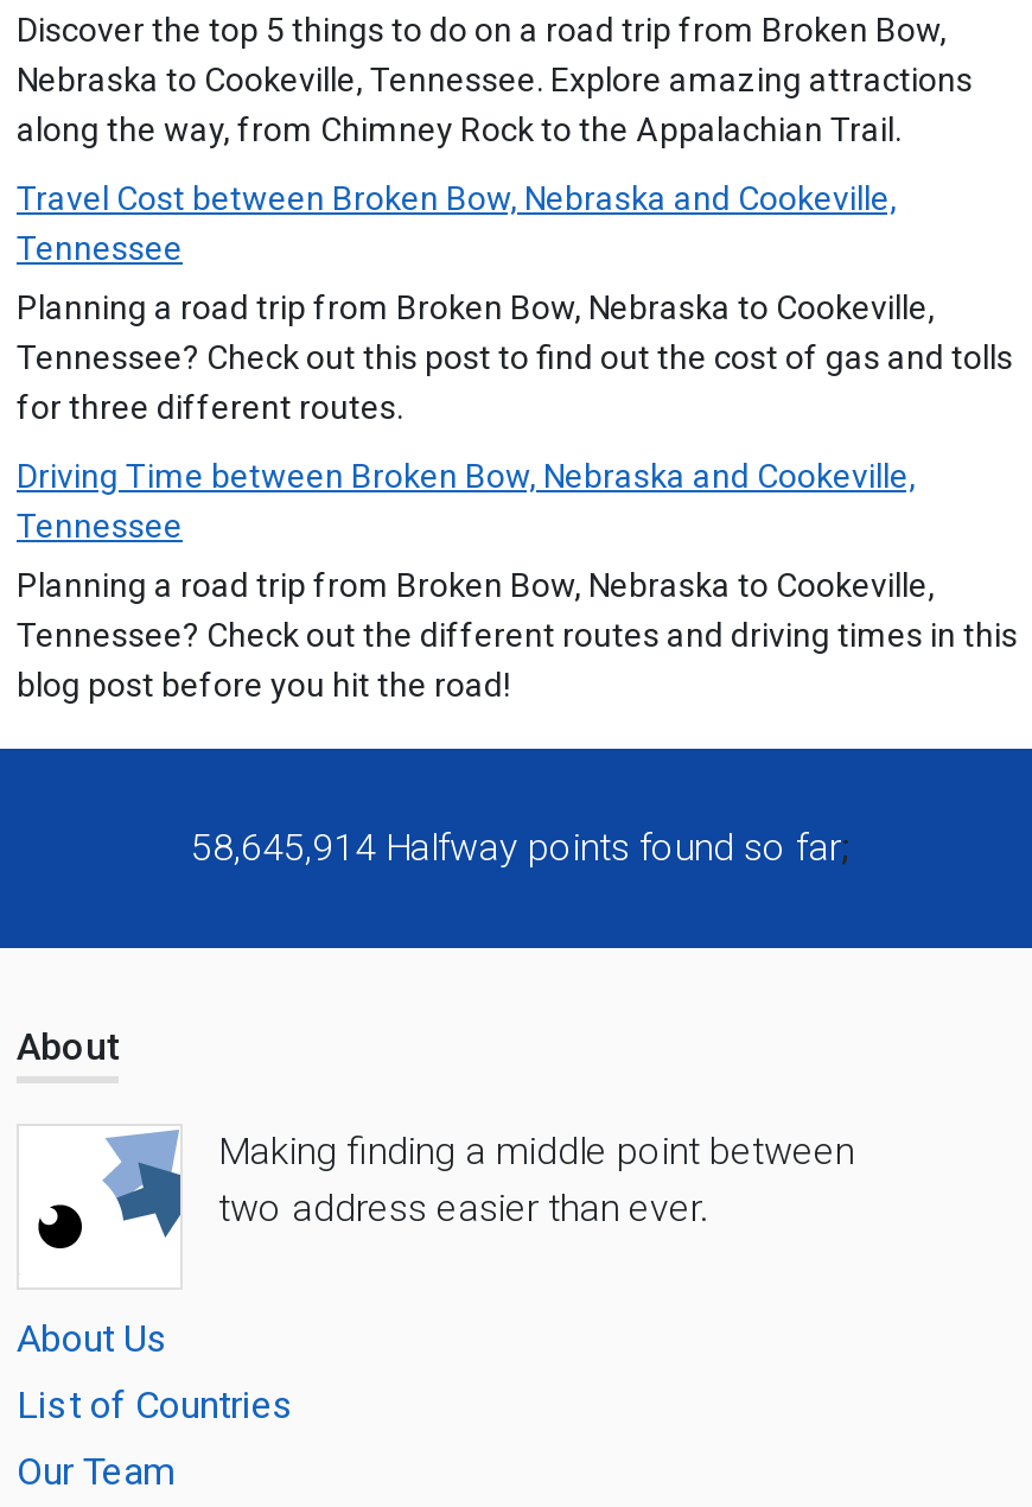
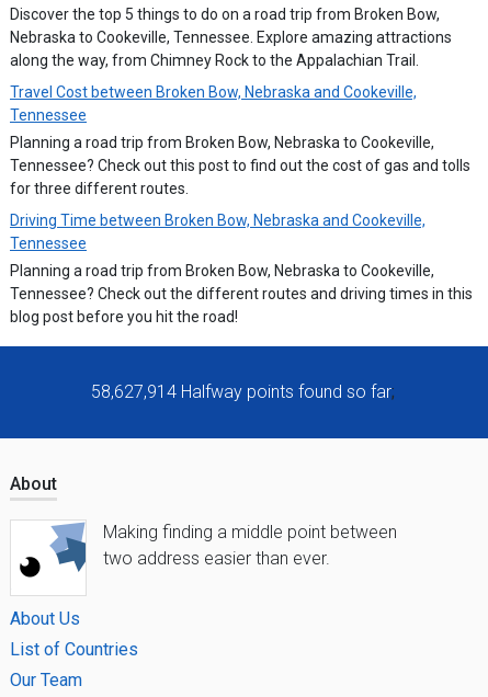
- 58,645,914 Halfway points found so far;
+ 58,627,914 Halfway points found so far;
